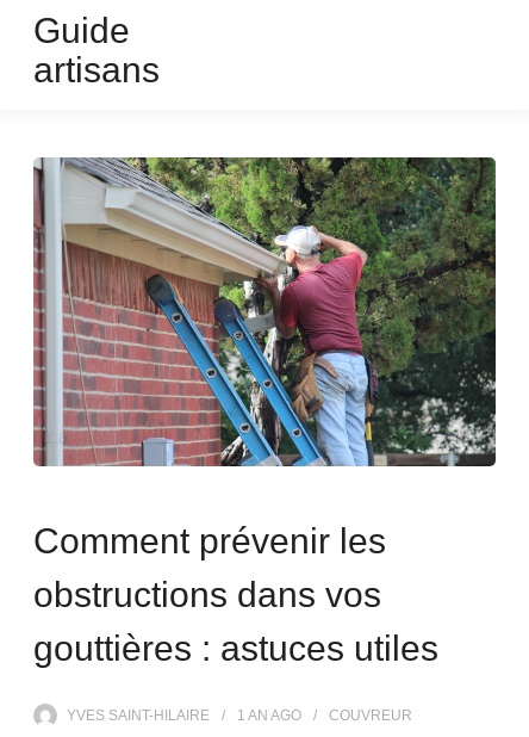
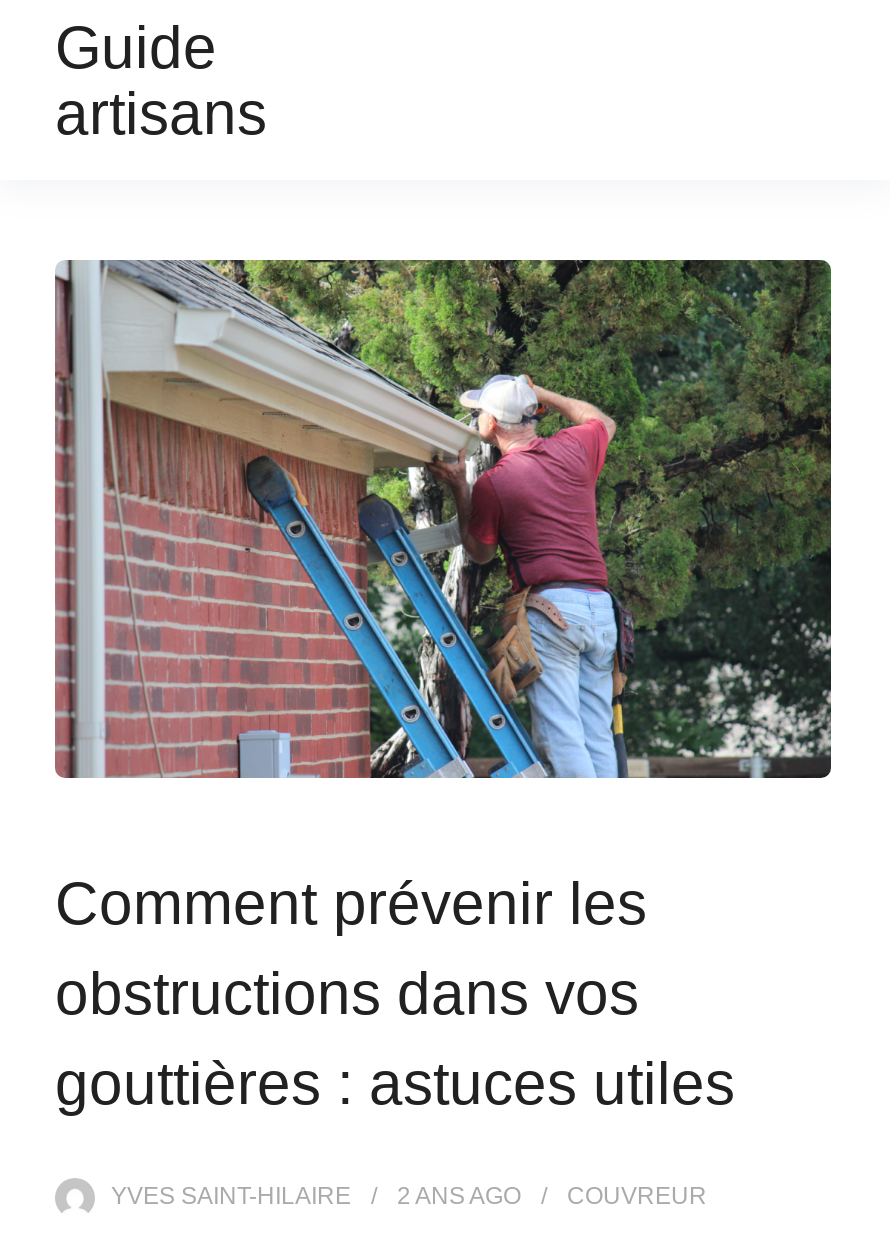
- YVES SAINT-HILAIRE 1 AN AGO COUVREUR
+ YVES SAINT-HILAIRE 2 ANS AGO COUVREUR
